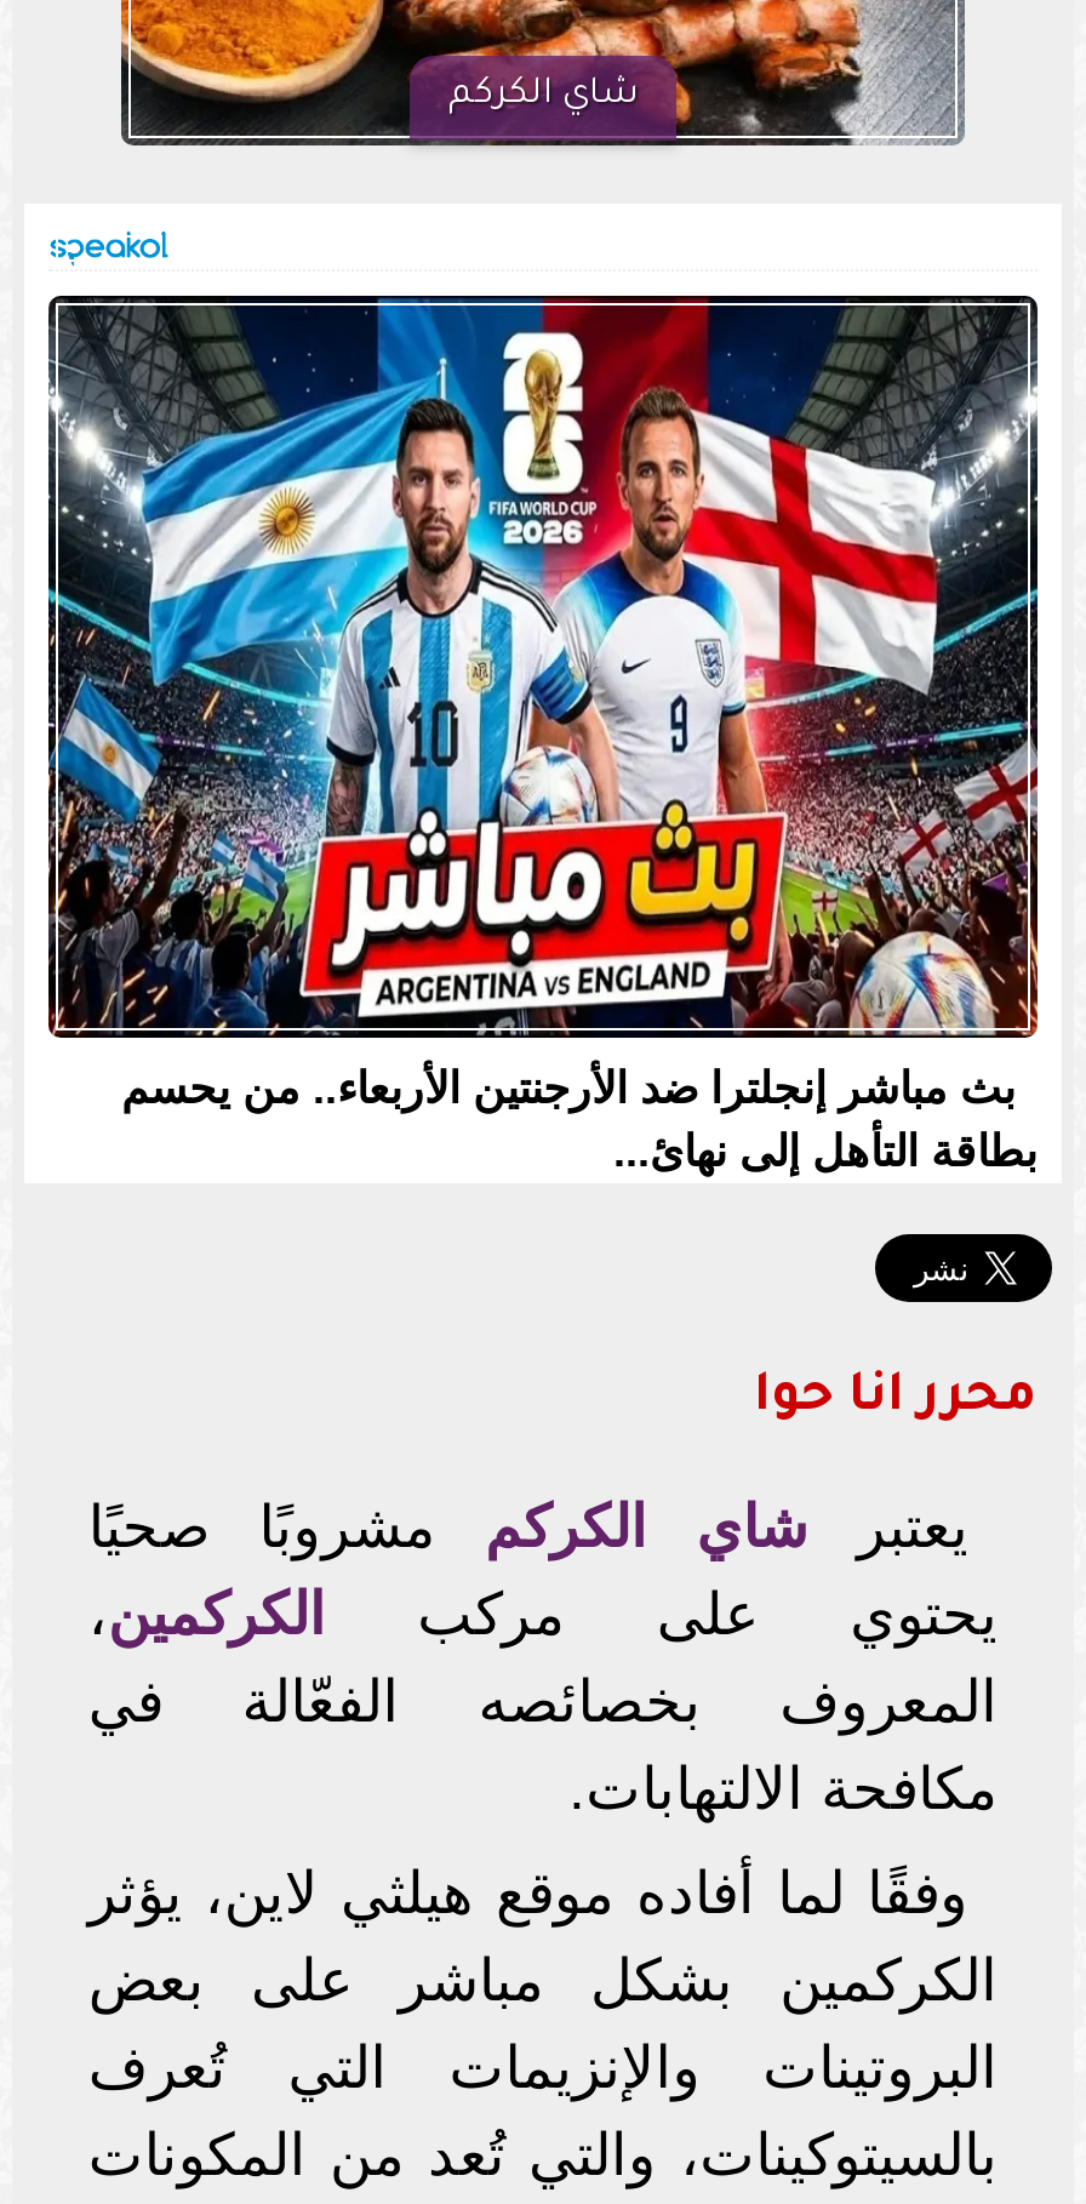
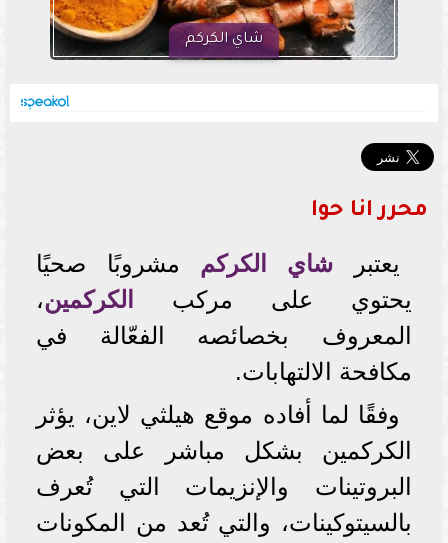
- [image]
- بث مباشر إنجلترا ضد الأرجنتين الأربعاء.. من يحسم
- بطاقة التأهل إلى نهائ...
